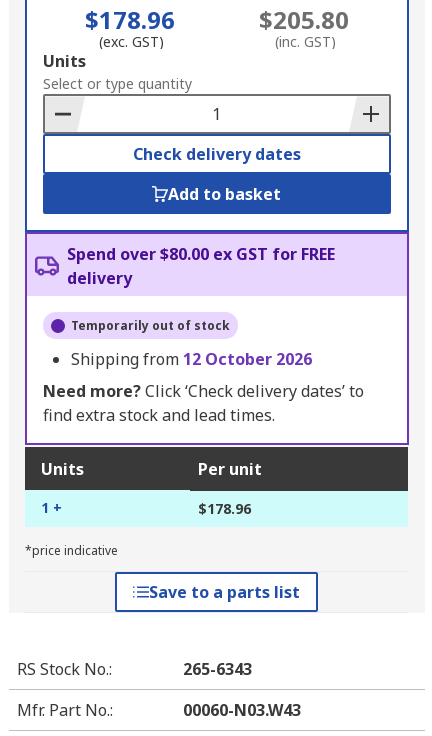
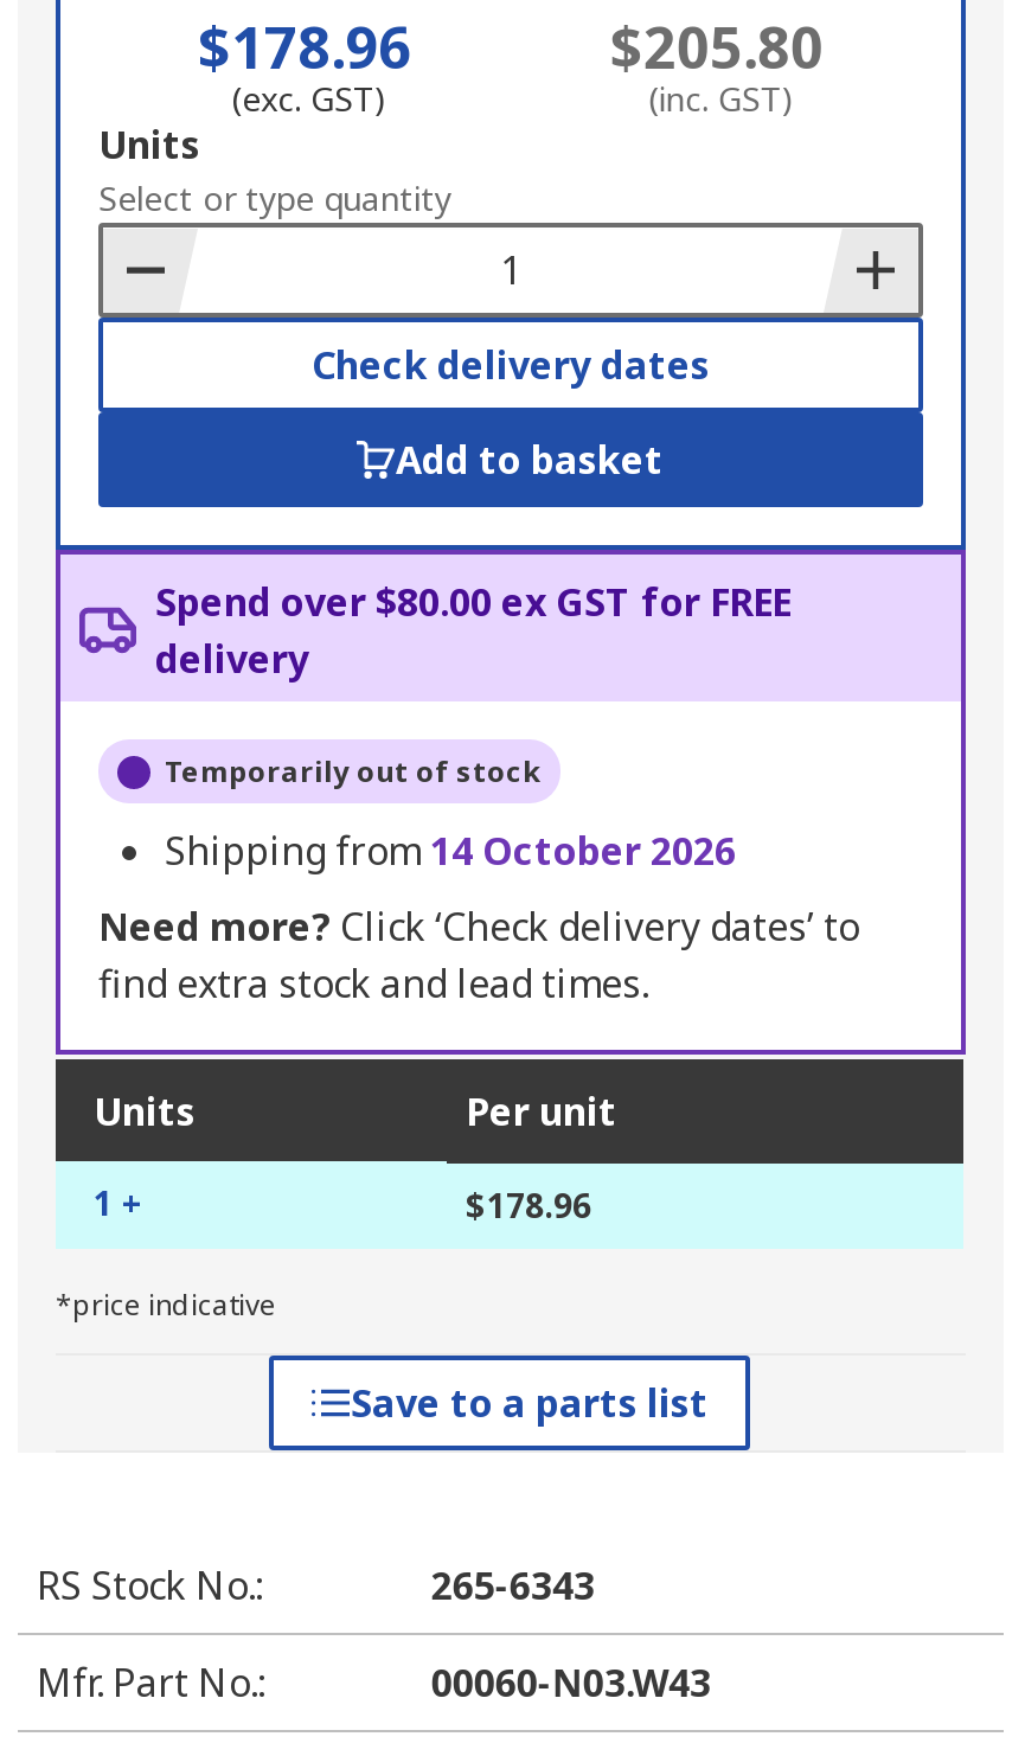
- Shipping from 12 October 2026
+ Shipping from 14 October 2026
